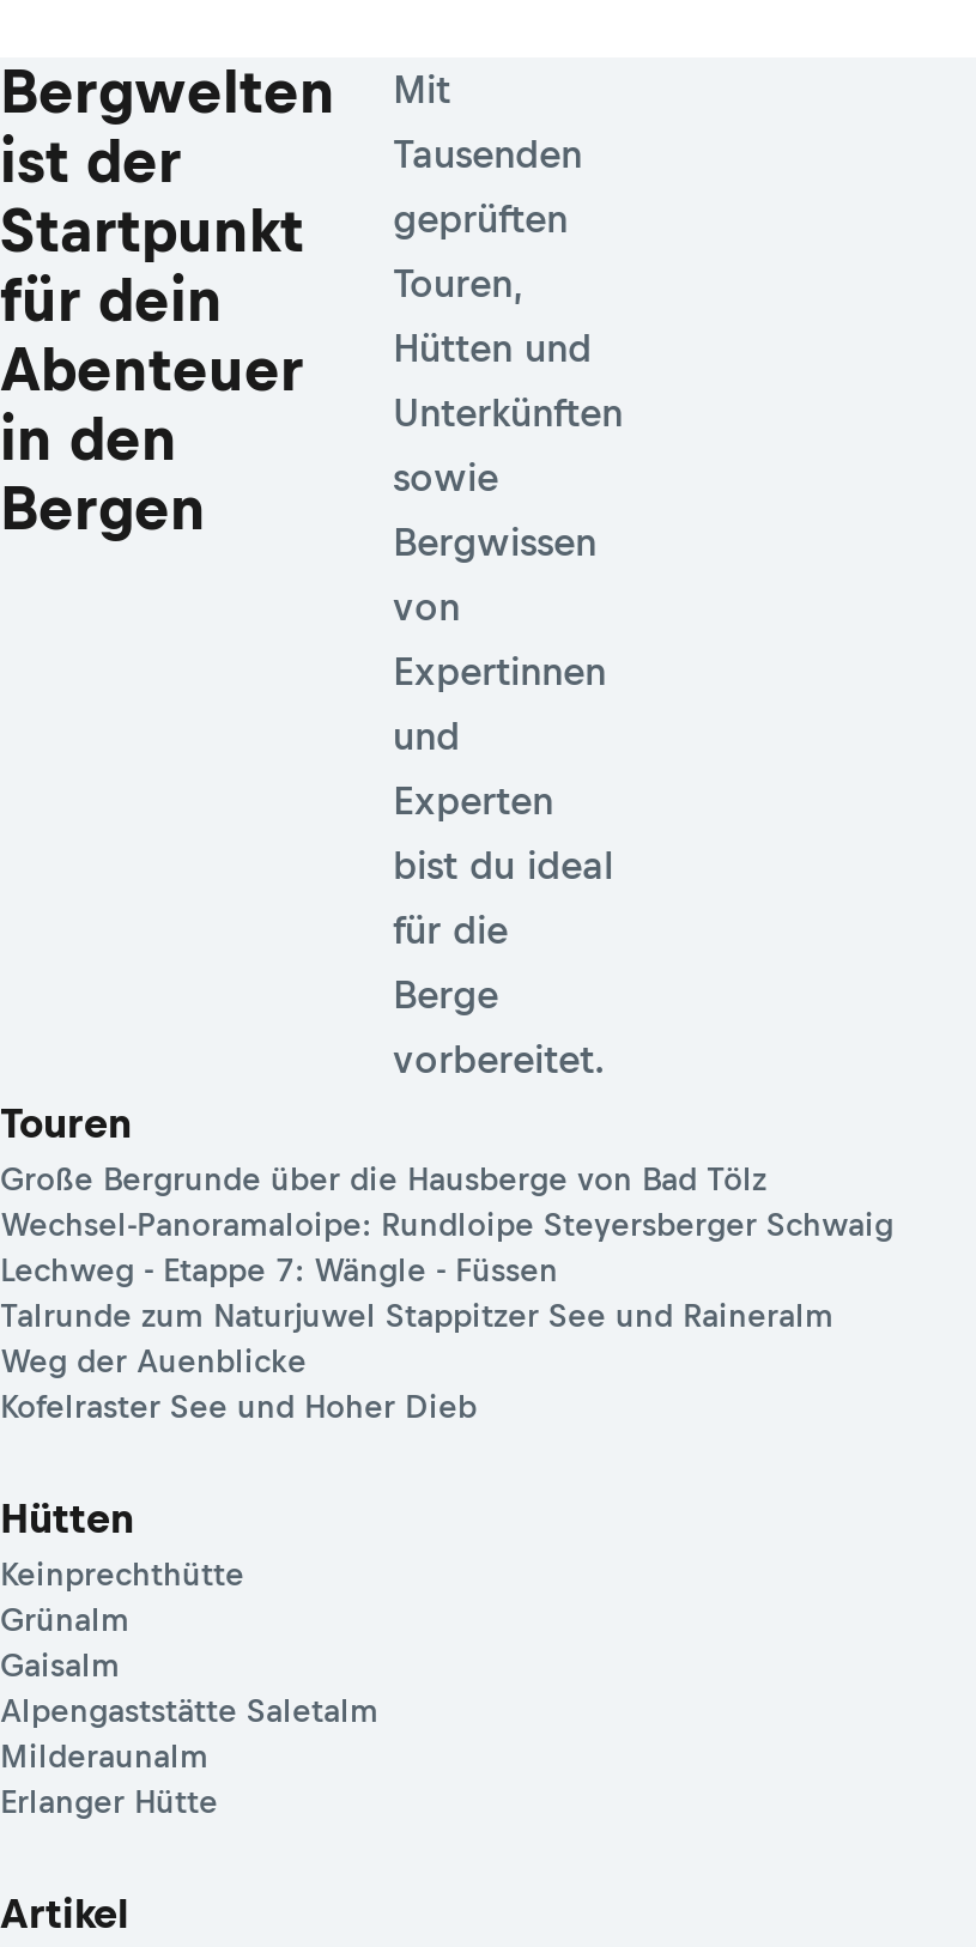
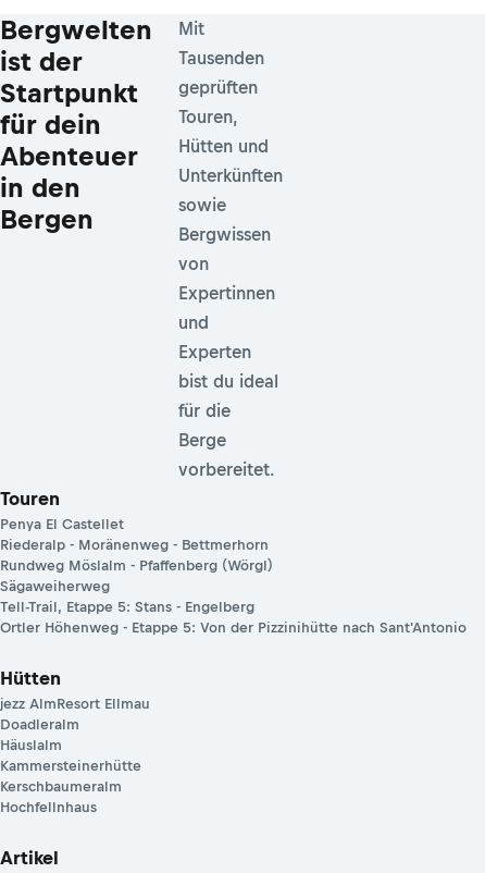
- Große Bergrunde über die Hausberge von Bad Tölz
- Wechsel-Panoramaloipe: Rundloipe Steyersberger Schwaig
- Lechweg - Etappe 7: Wängle - Füssen
- Talrunde zum Naturjuwel Stappitzer See und Raineralm
- Weg der Auenblicke
- Kofelraster See und Hoher Dieb
+ Penya El Castellet
+ Riederalp - Moränenweg - Bettmerhorn
+ Rundweg Möslalm - Pfaffenberg (Wörgl)
+ Sägaweiherweg
+ Tell-Trail, Etappe 5: Stans - Engelberg
+ Ortler Höhenweg - Etappe 5: Von der Pizzinihütte nach Sant'Antonio

- Keinprechthütte
- Grünalm
- Gaisalm
- Alpengaststätte Saletalm
- Milderaunalm
- Erlanger Hütte
+ jezz AlmResort Ellmau
+ Doadleralm
+ Häuslalm
+ Kammersteinerhütte
+ Kerschbaumeralm
+ Hochfellnhaus
